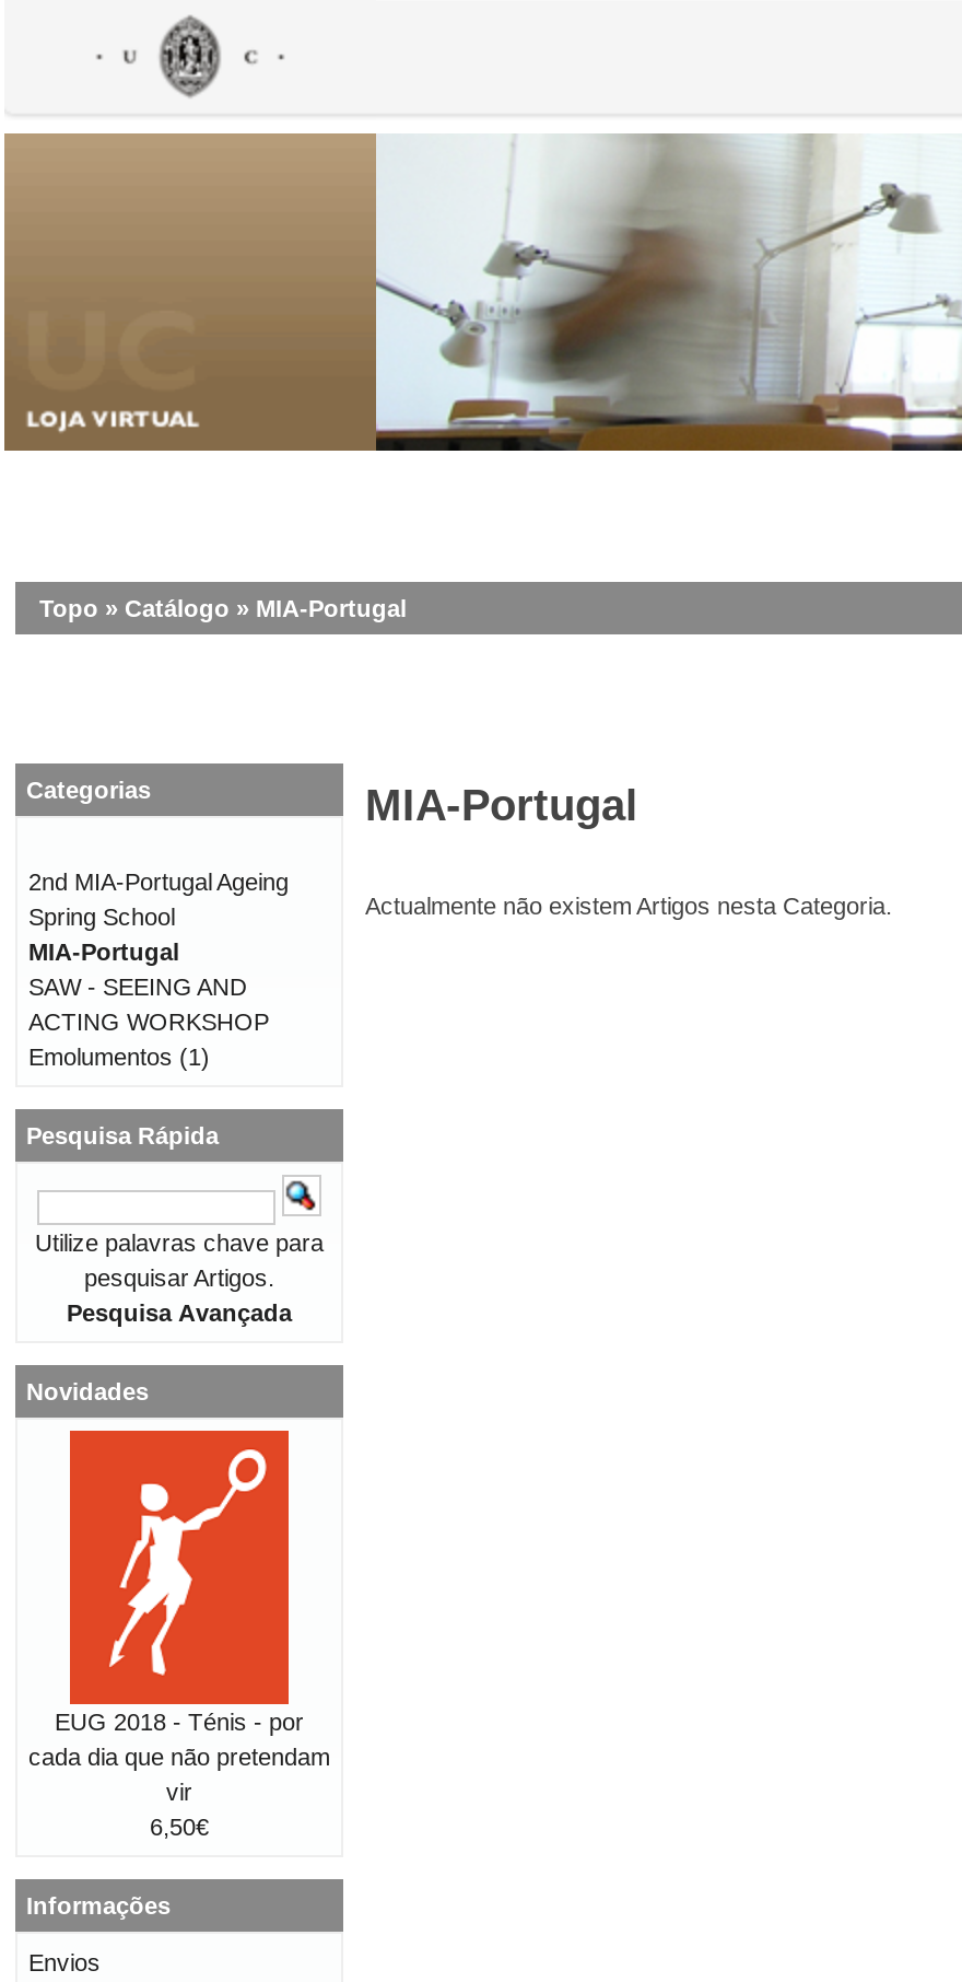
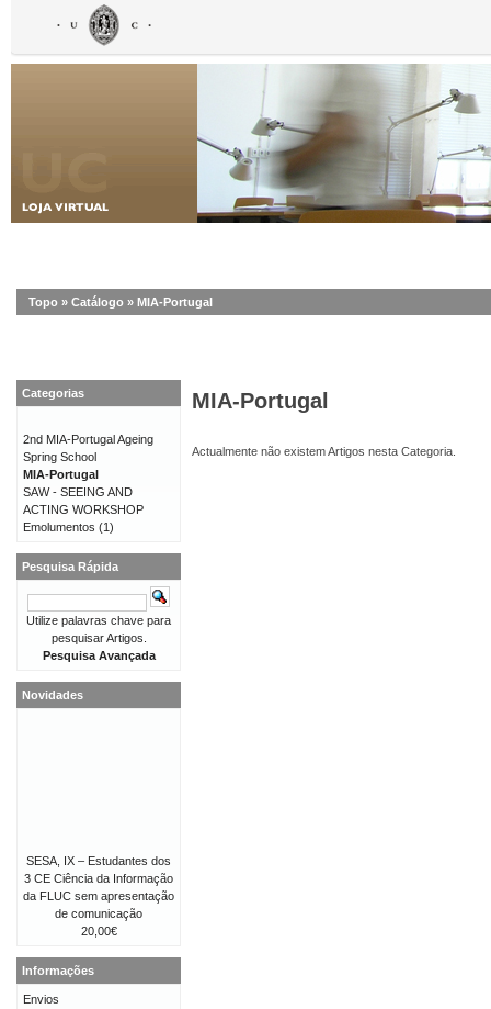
- [image]

- EUG 2018 - Ténis - por
- cada dia que não pretendam
- vir
- 6,50€
+ SESA, IX – Estudantes dos
+ 3 CE Ciência da Informação
+ da FLUC sem apresentação
+ de comunicação
+ 20,00€
